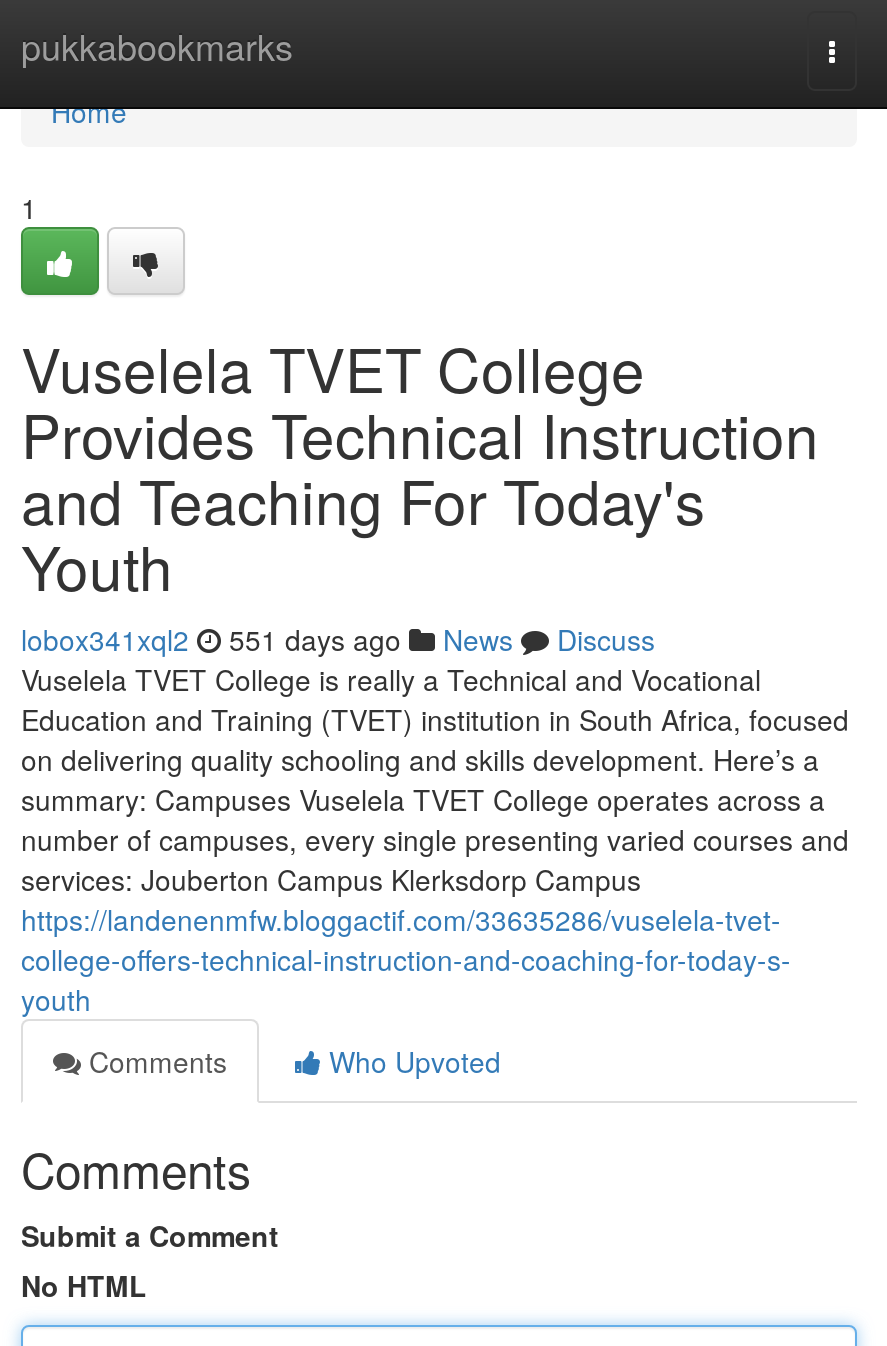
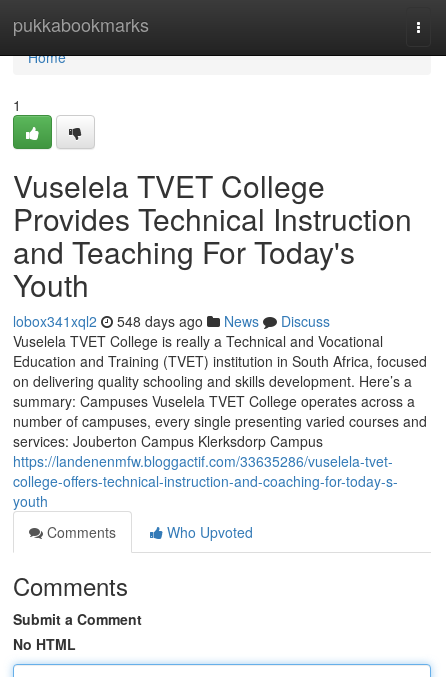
- lobox341xql2 551 days ago News Discuss
+ lobox341xql2 548 days ago News Discuss
